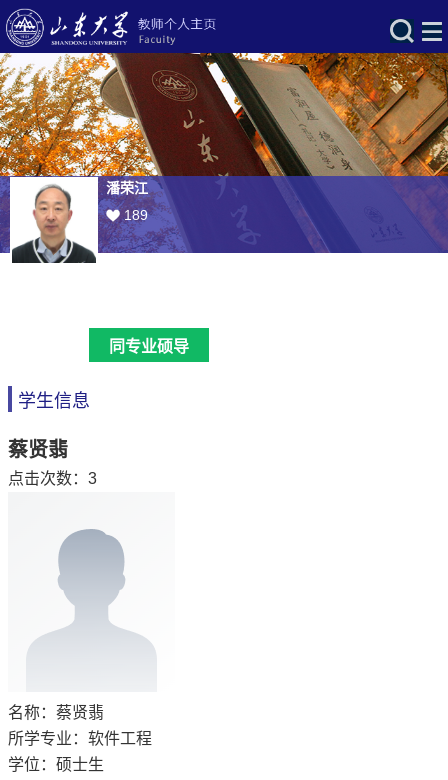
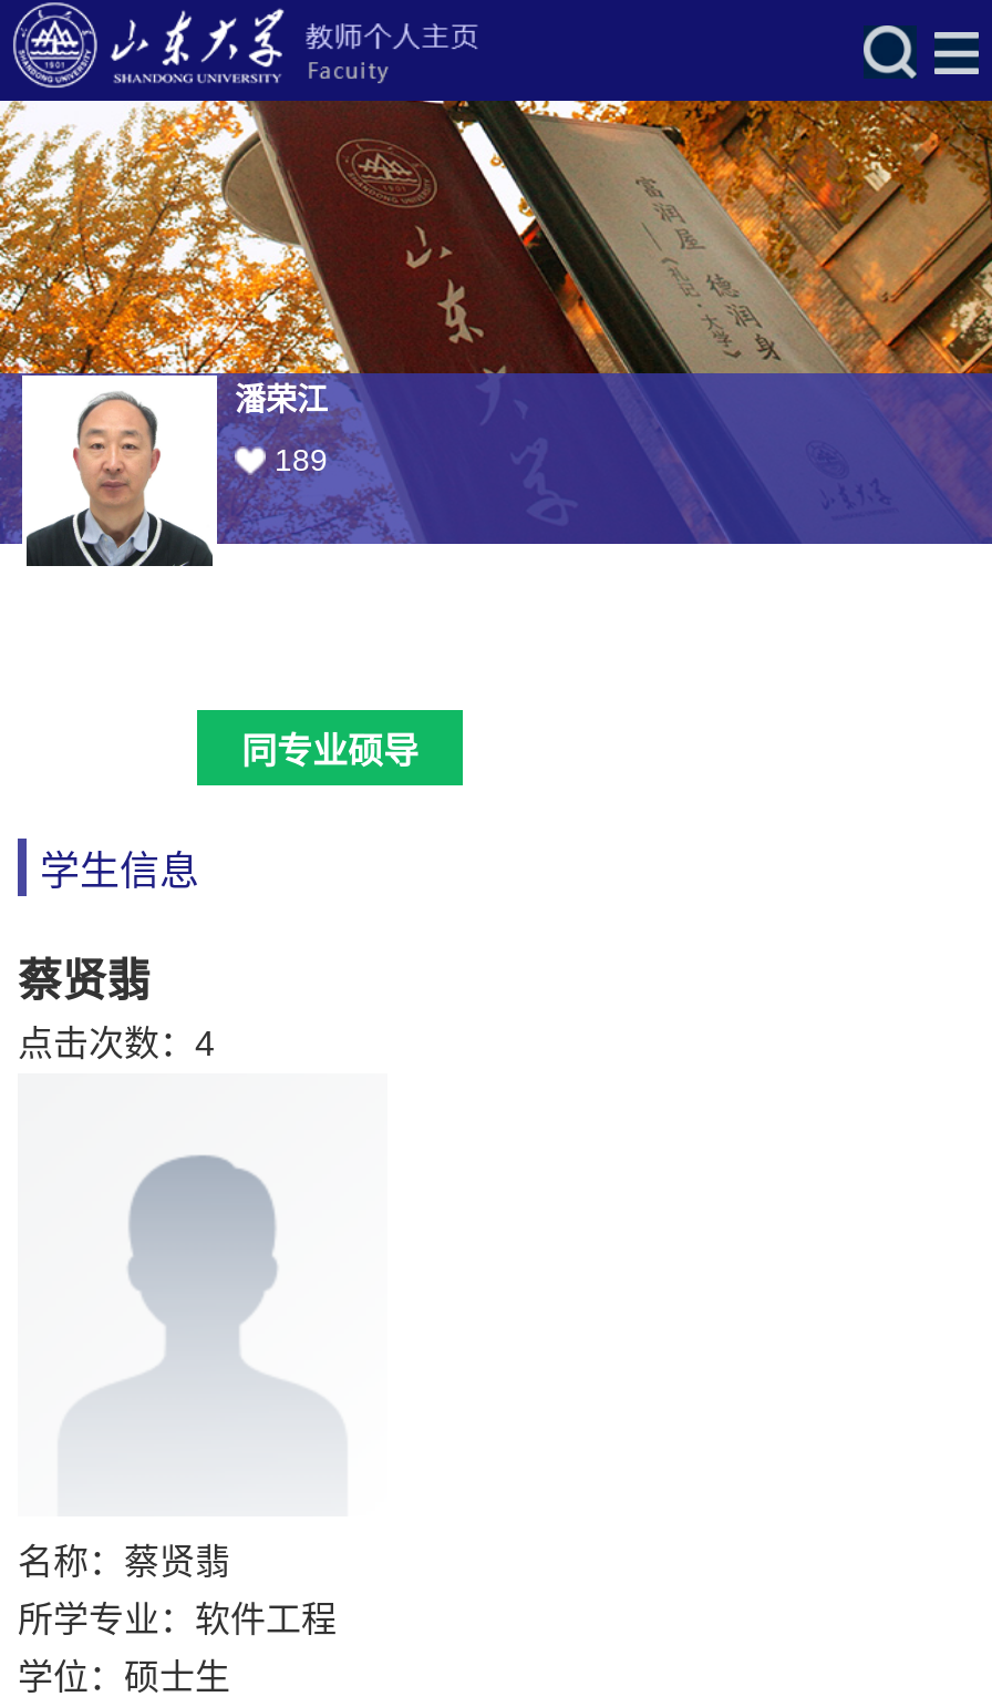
- 点击次数：3
+ 点击次数：4
